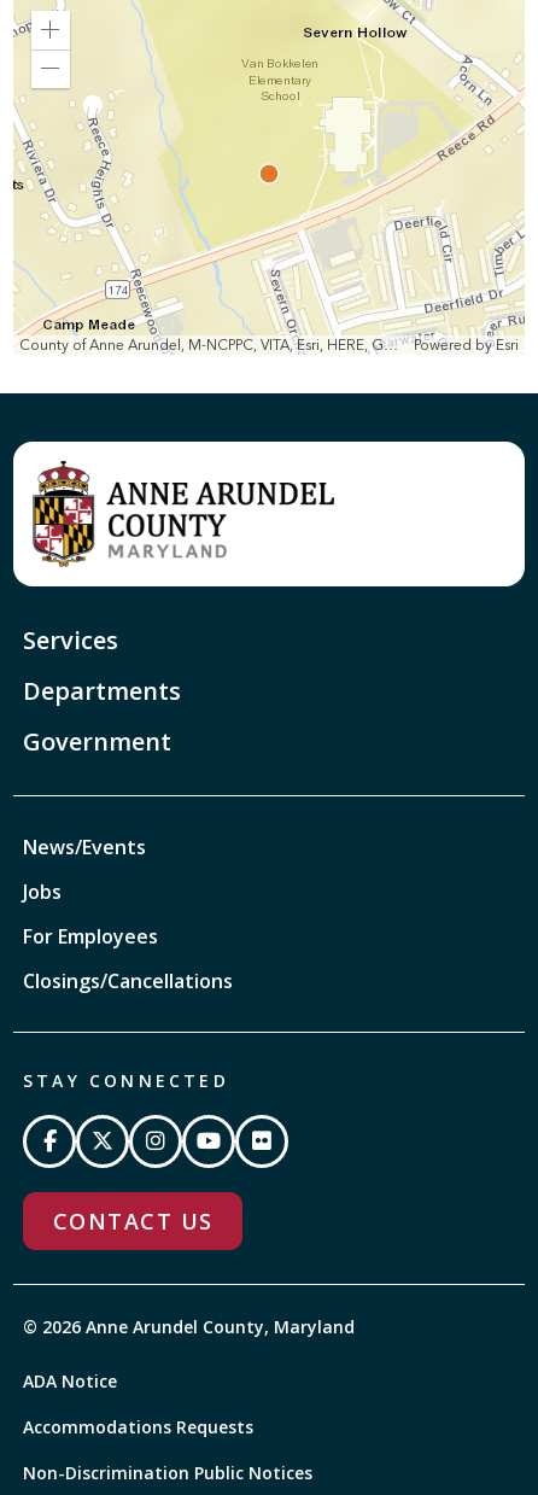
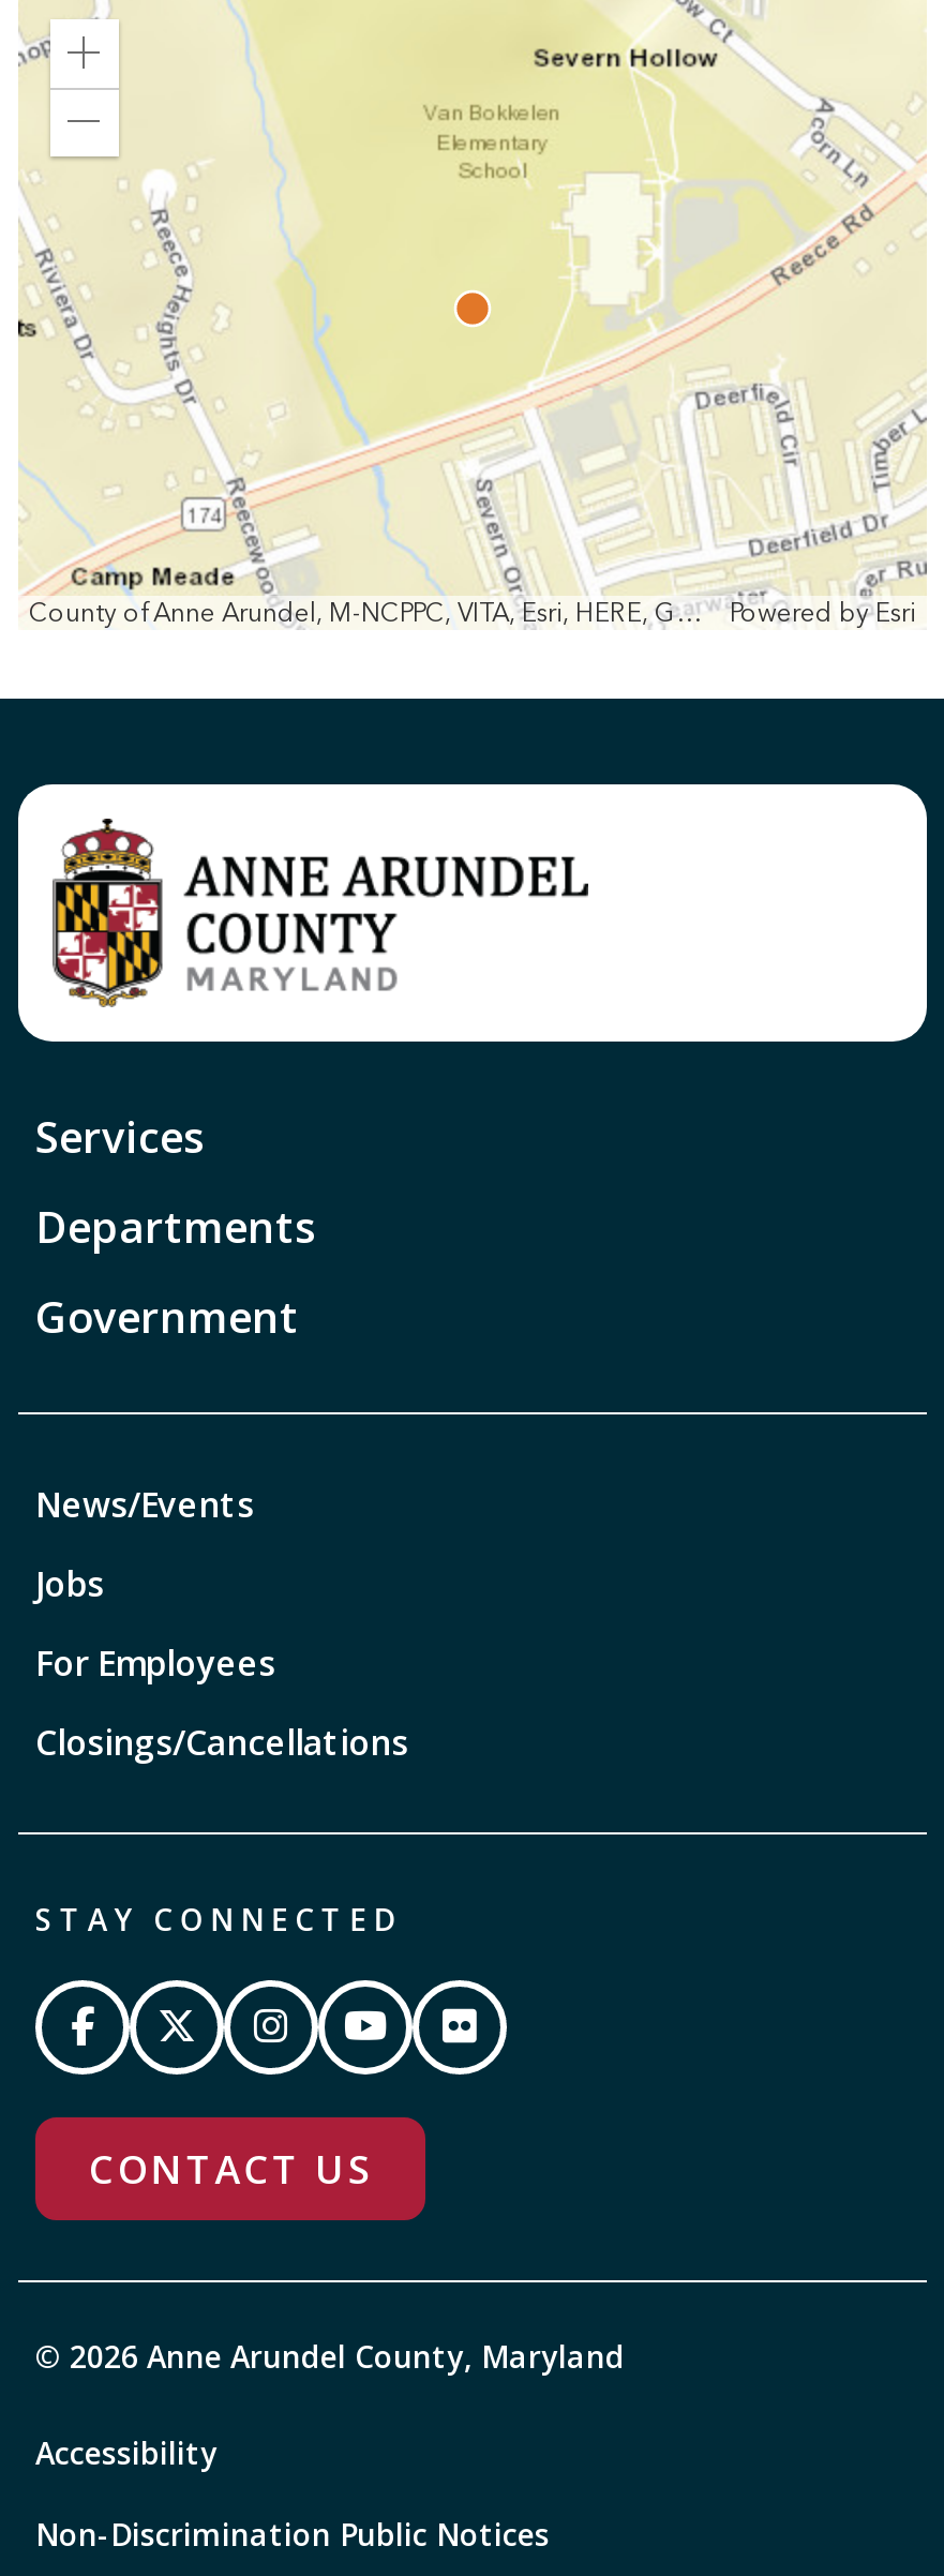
- ADA Notice
- Accommodations Requests
+ Accessibility
